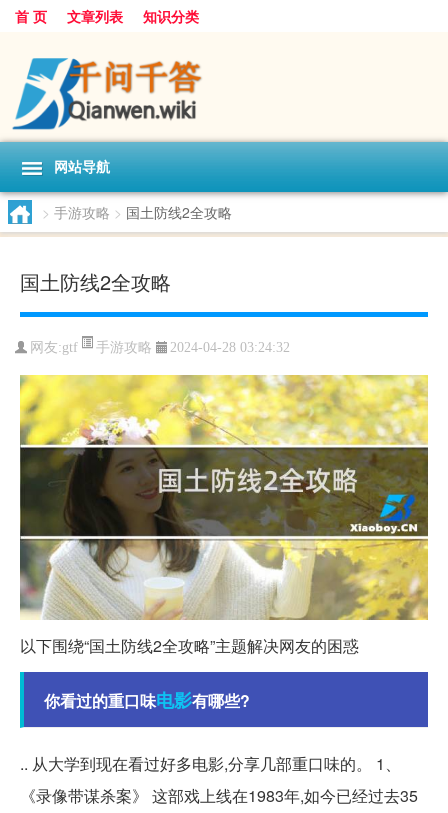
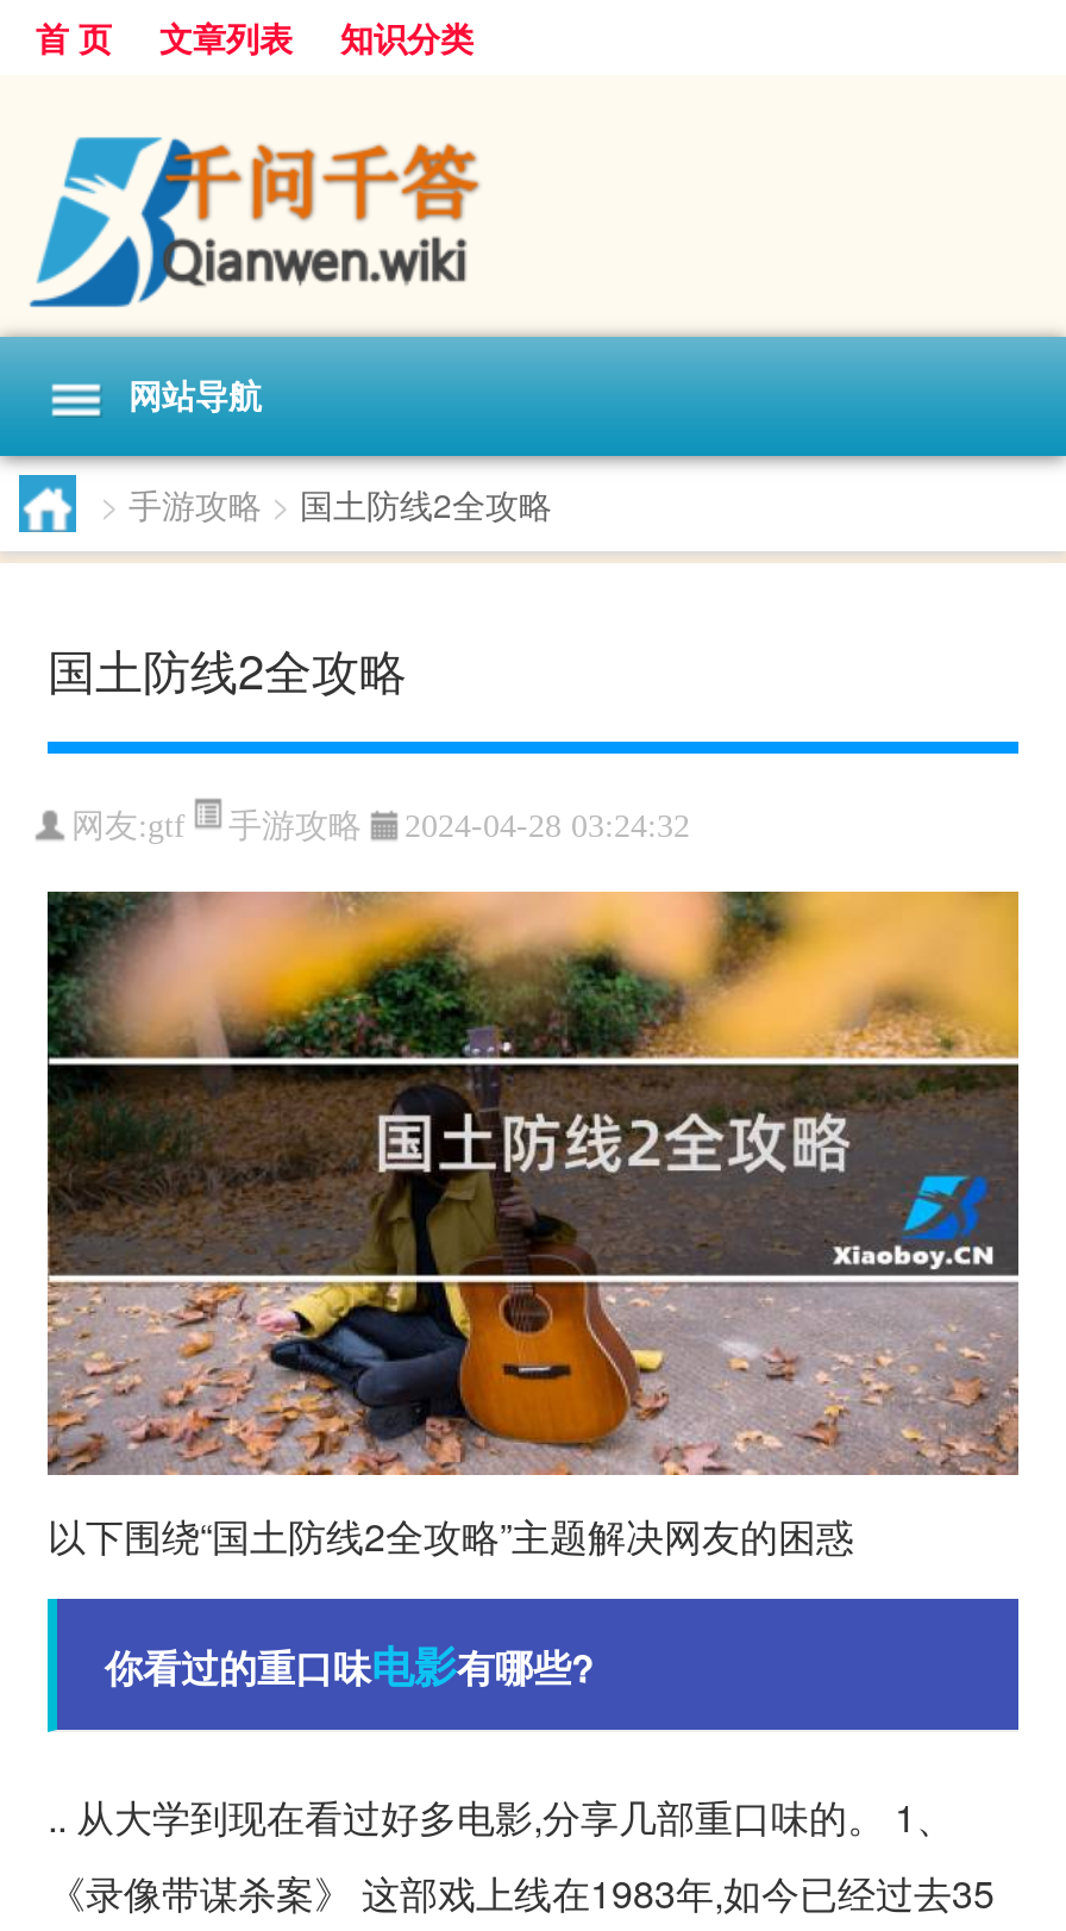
- [image]
+ [image]
